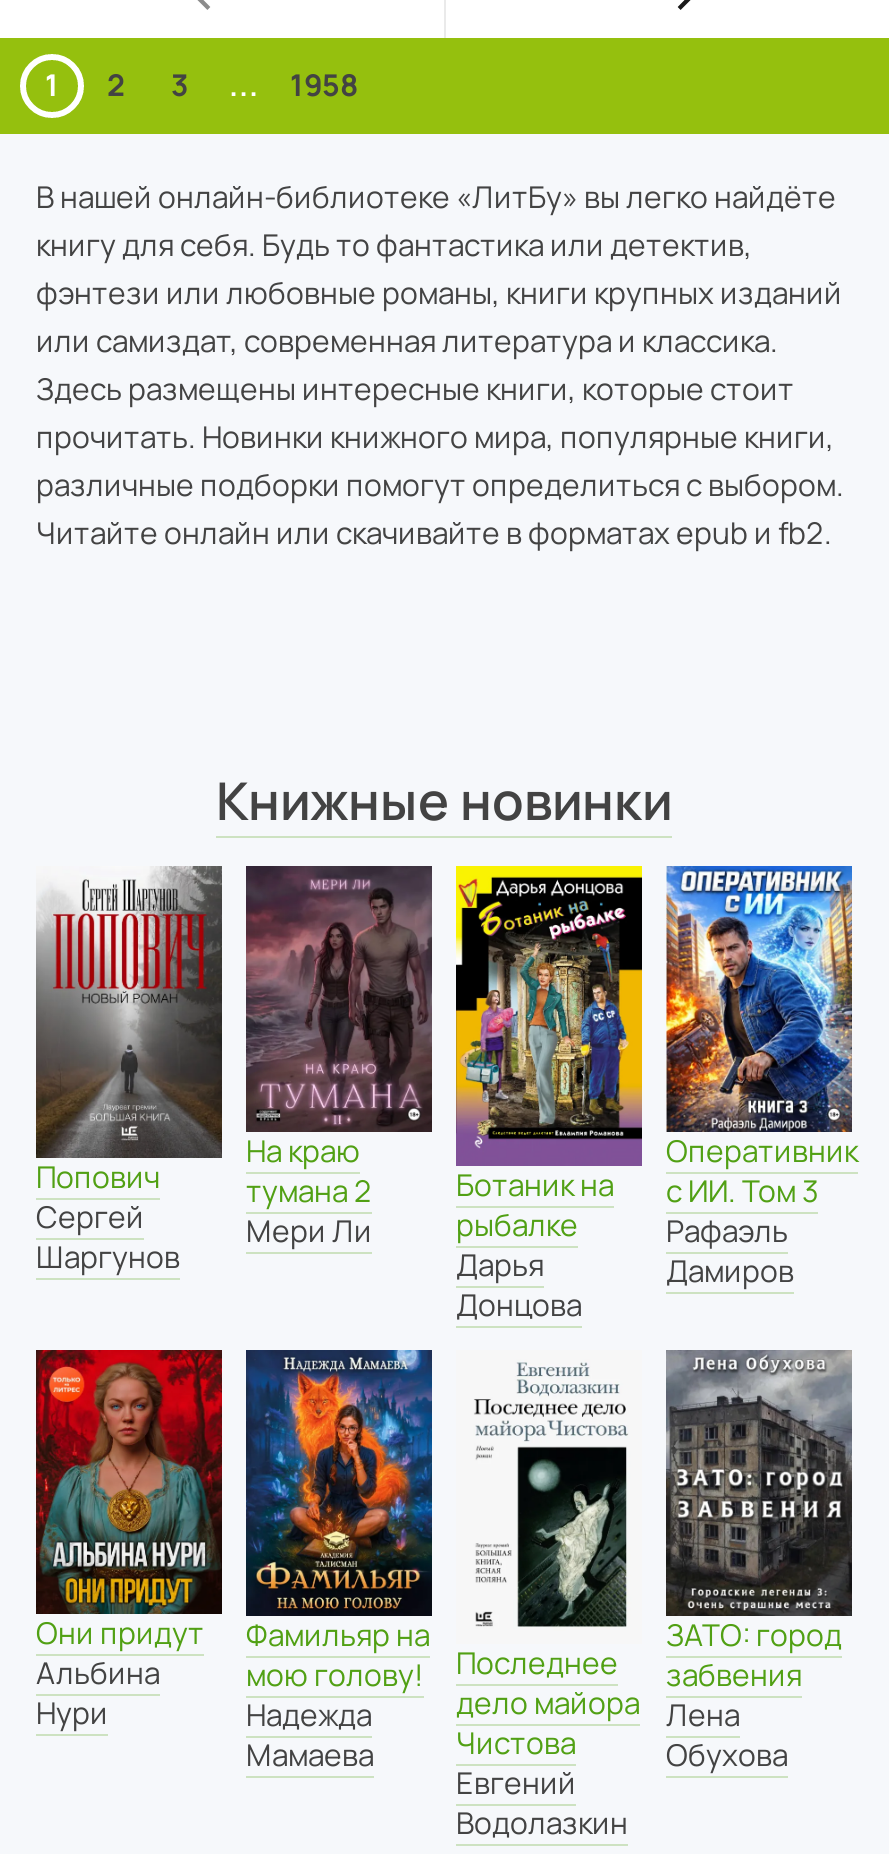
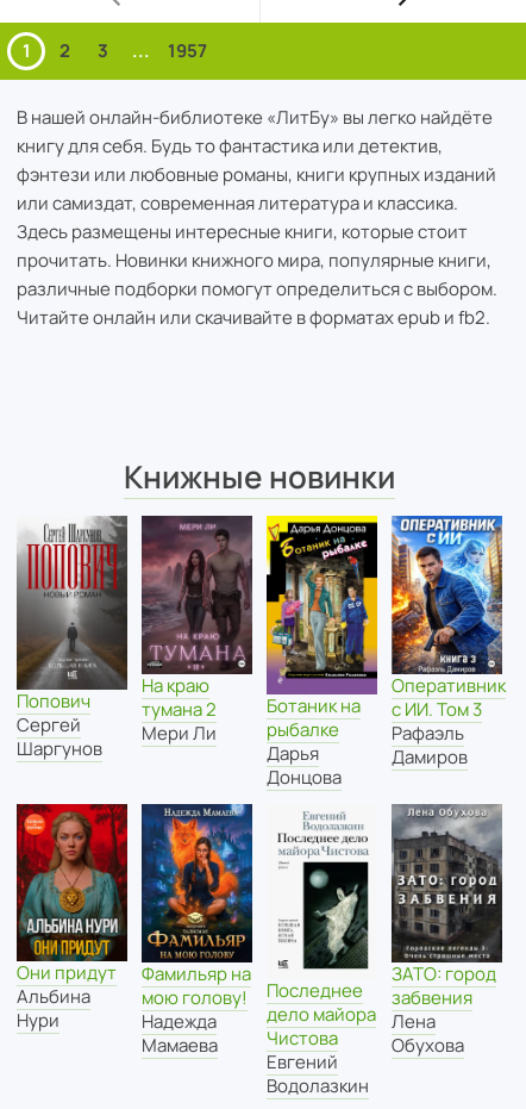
- 1958
+ 1957
